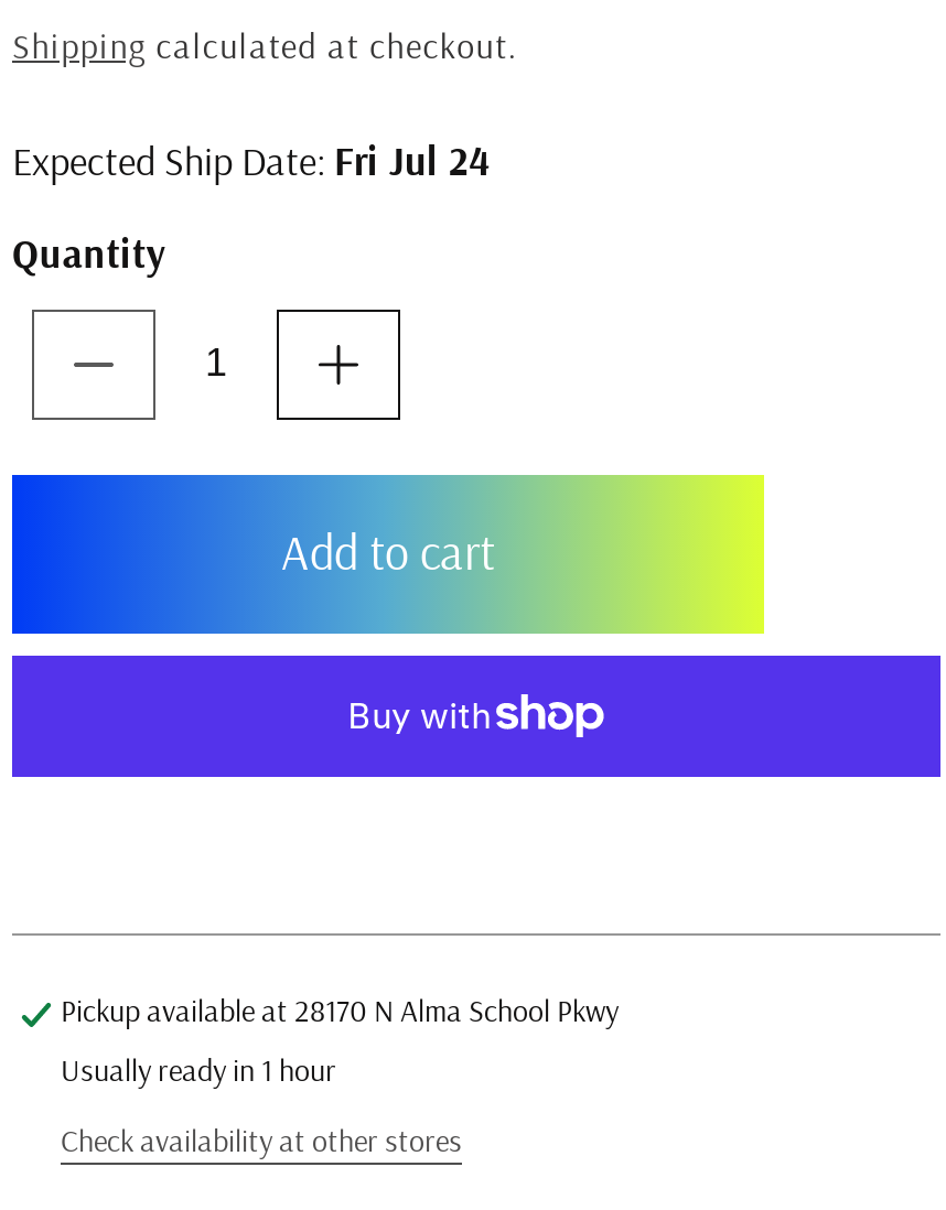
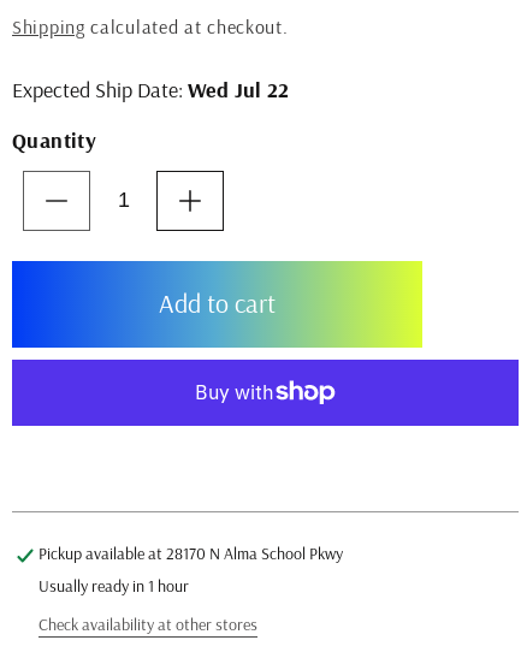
- Expected Ship Date: Fri Jul 24
+ Expected Ship Date: Wed Jul 22
